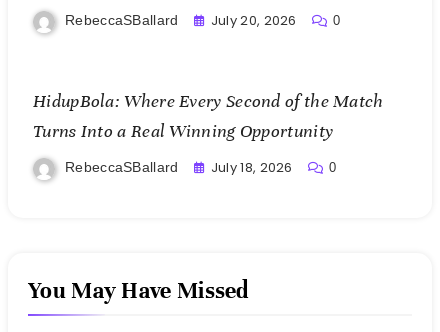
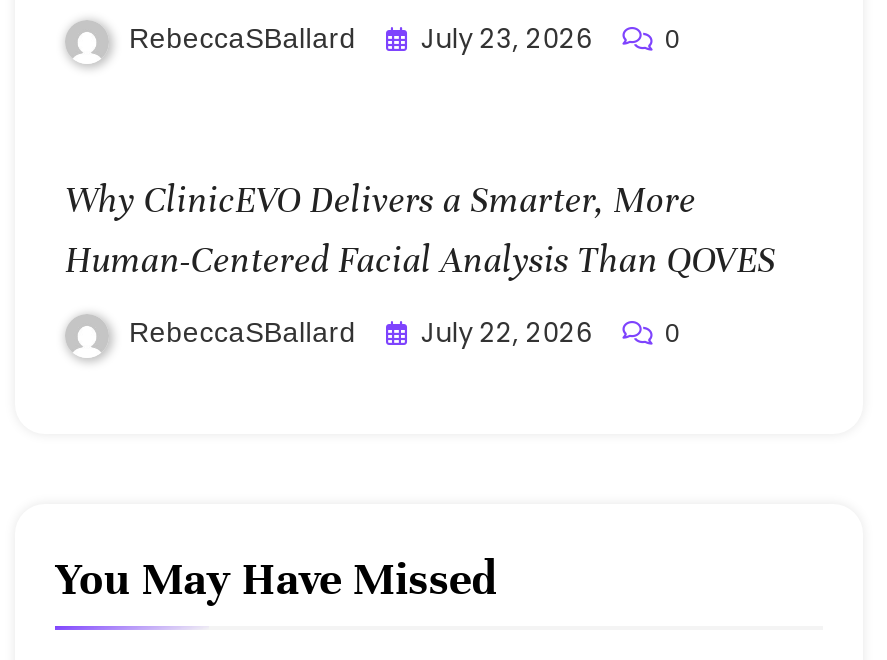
- July 20, 2026
+ July 23, 2026

- HidupBola: Where Every Second of the Match
- Turns Into a Real Winning Opportunity
+ Why ClinicEVO Delivers a Smarter, More
+ Human-Centered Facial Analysis Than QOVES

- July 18, 2026
+ July 22, 2026
